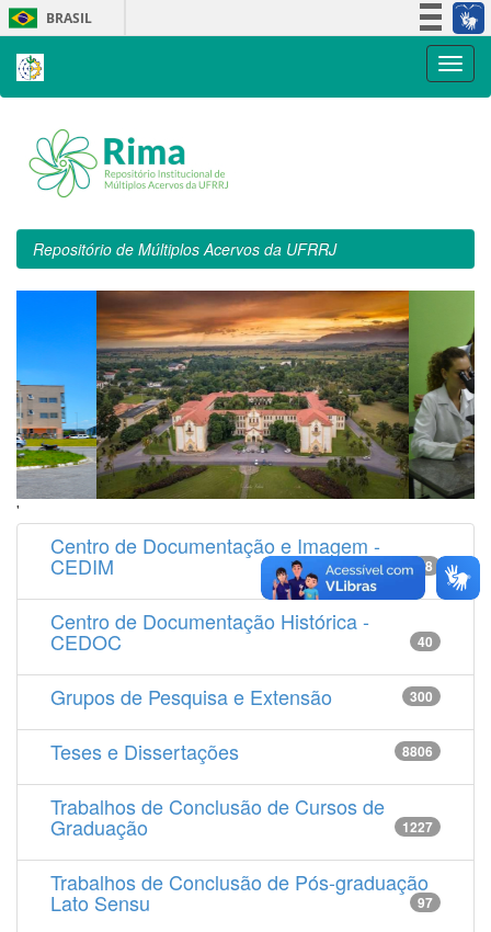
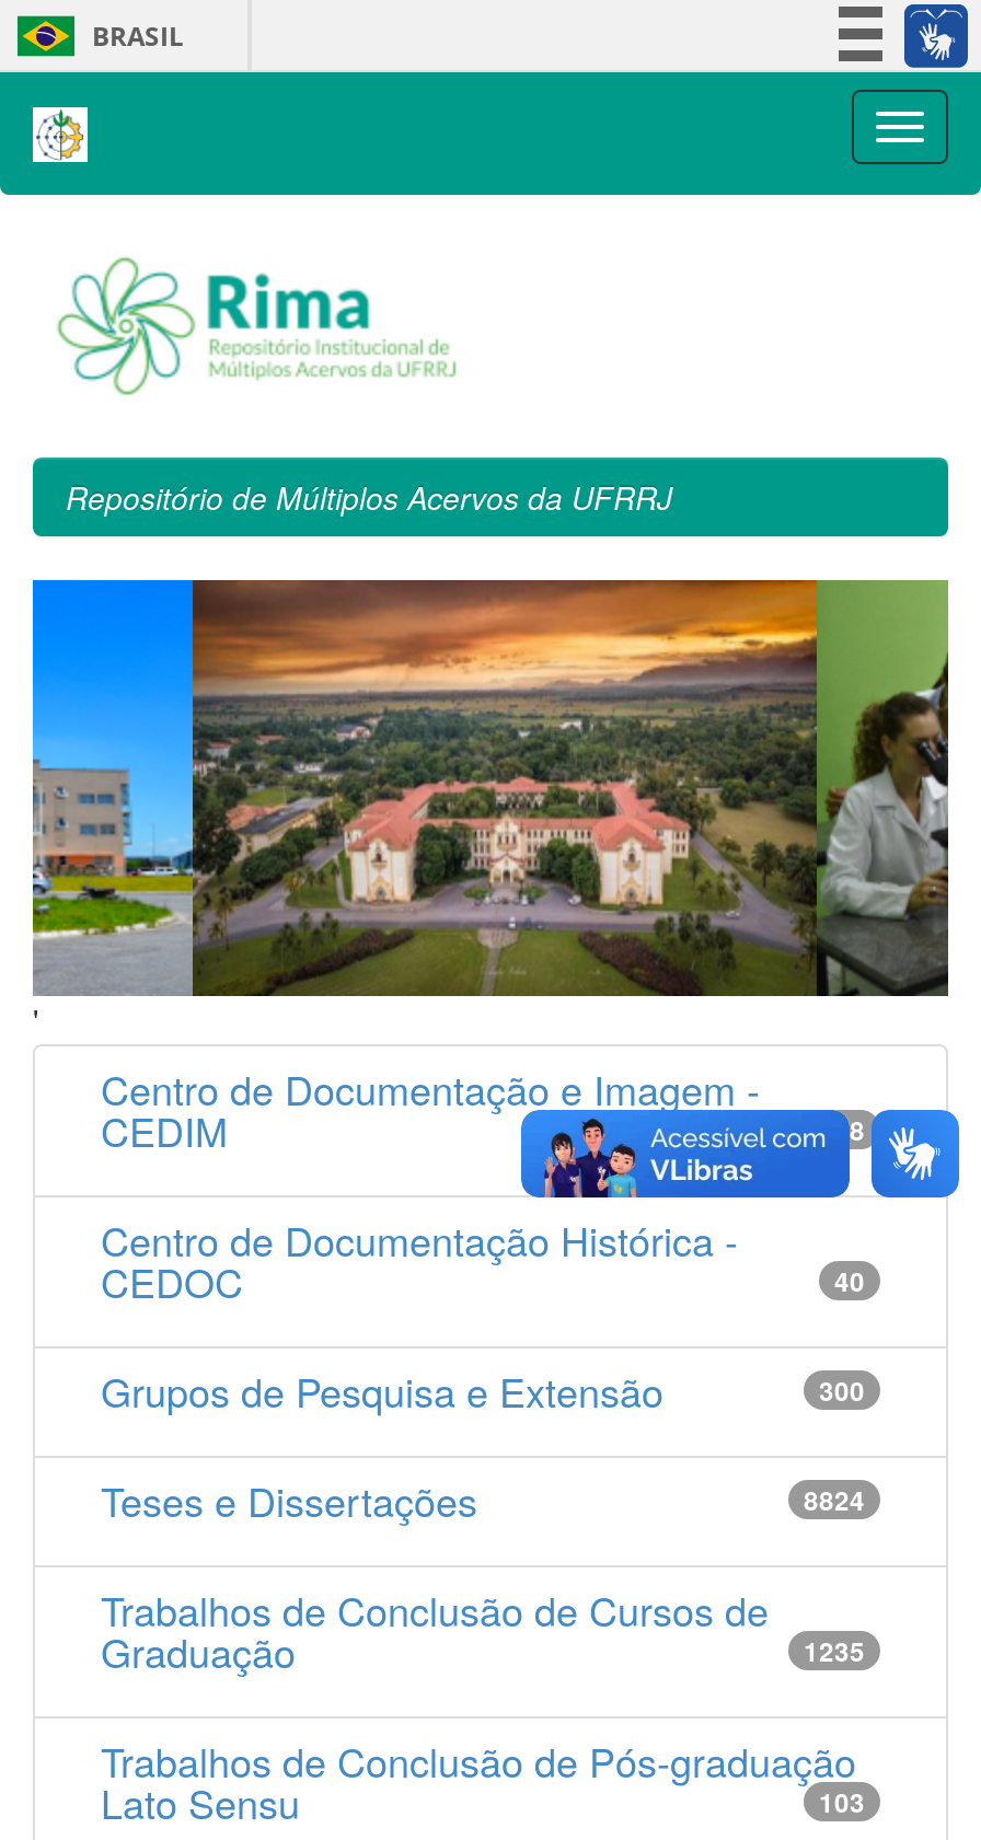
- 8806
+ 8824

- 1227
+ 1235

- 97
+ 103
